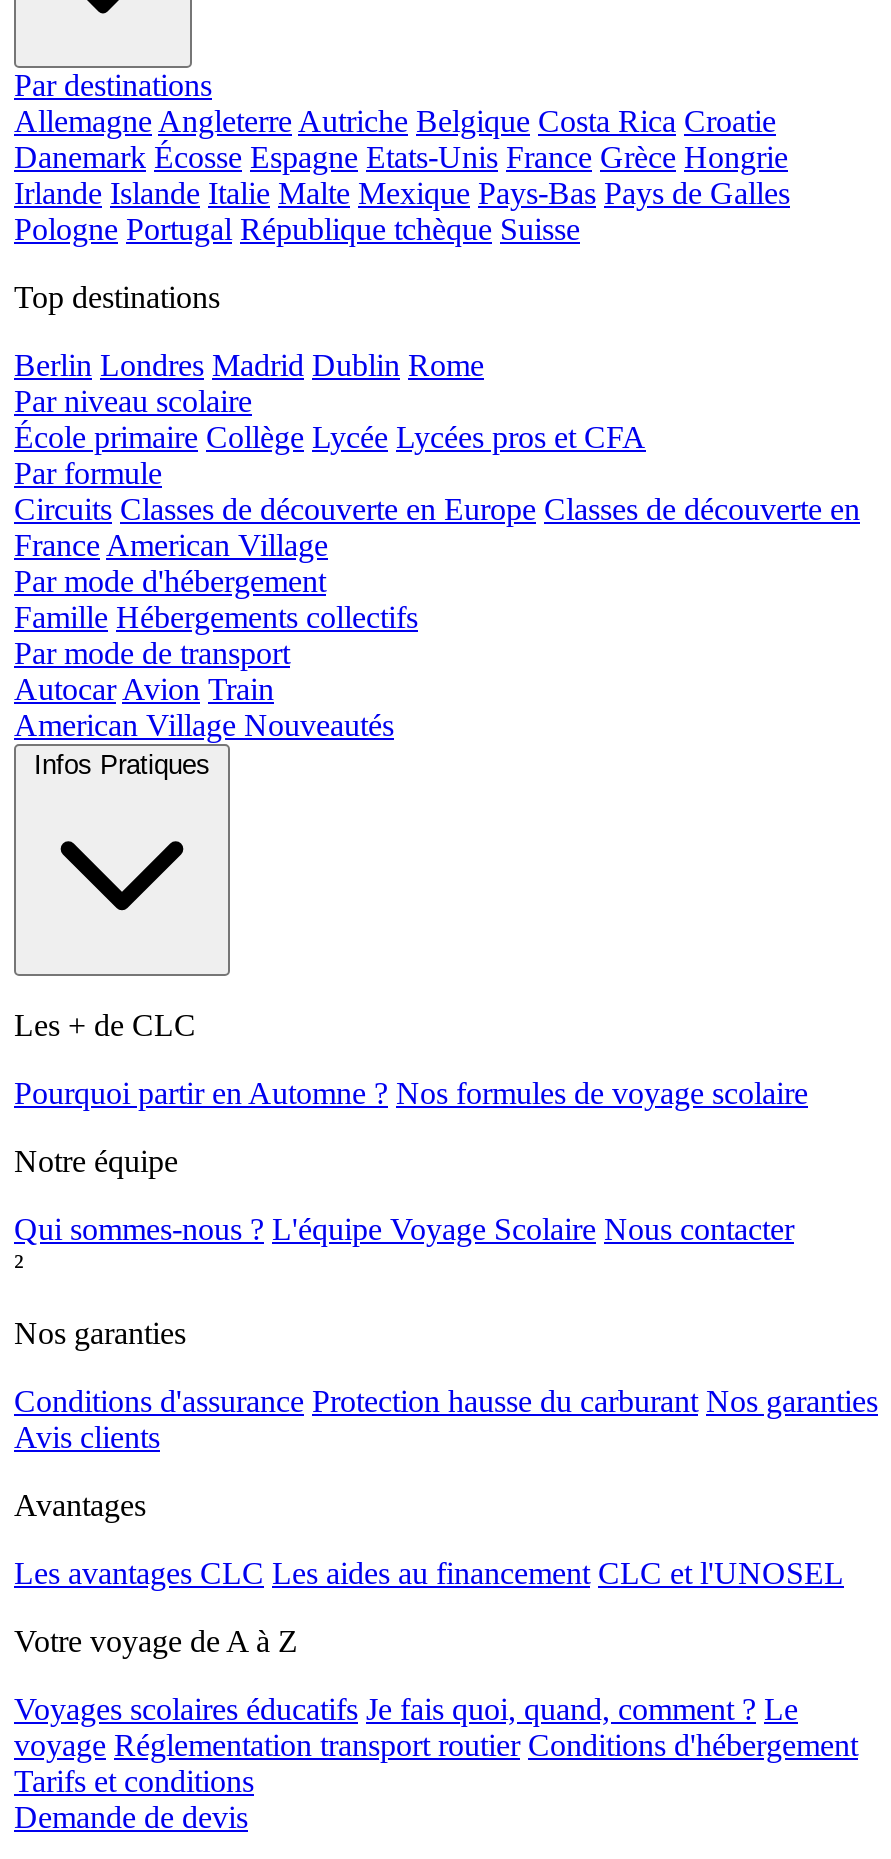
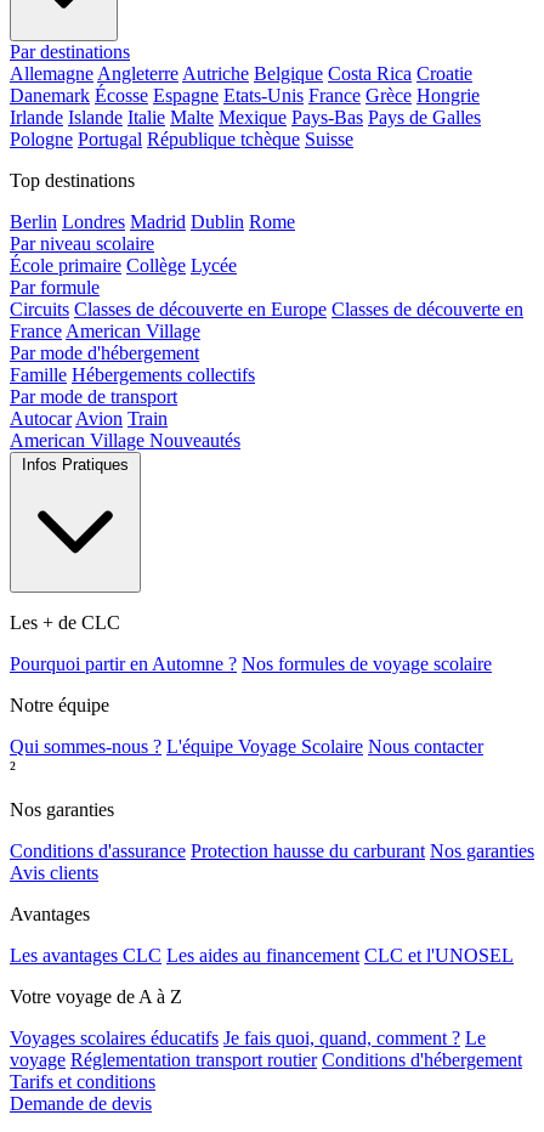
- École primaire Collège Lycée Lycées pros et CFA
+ École primaire Collège Lycée
